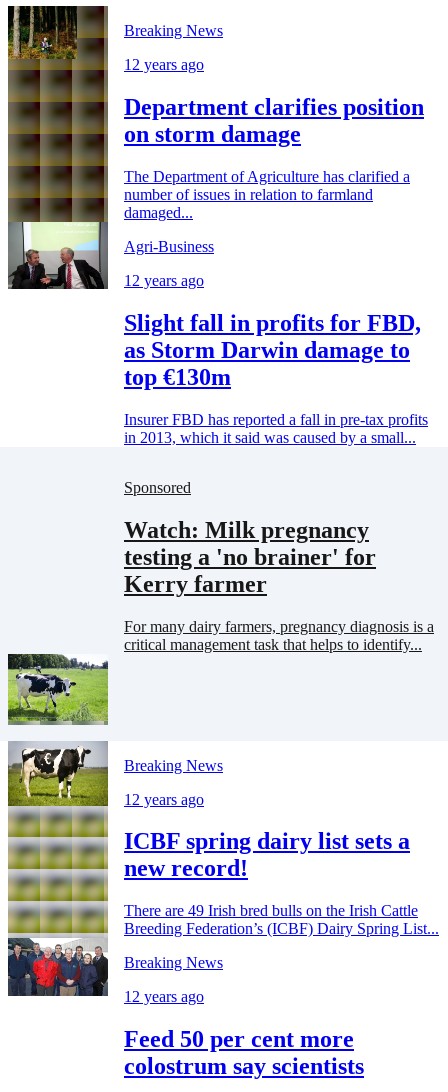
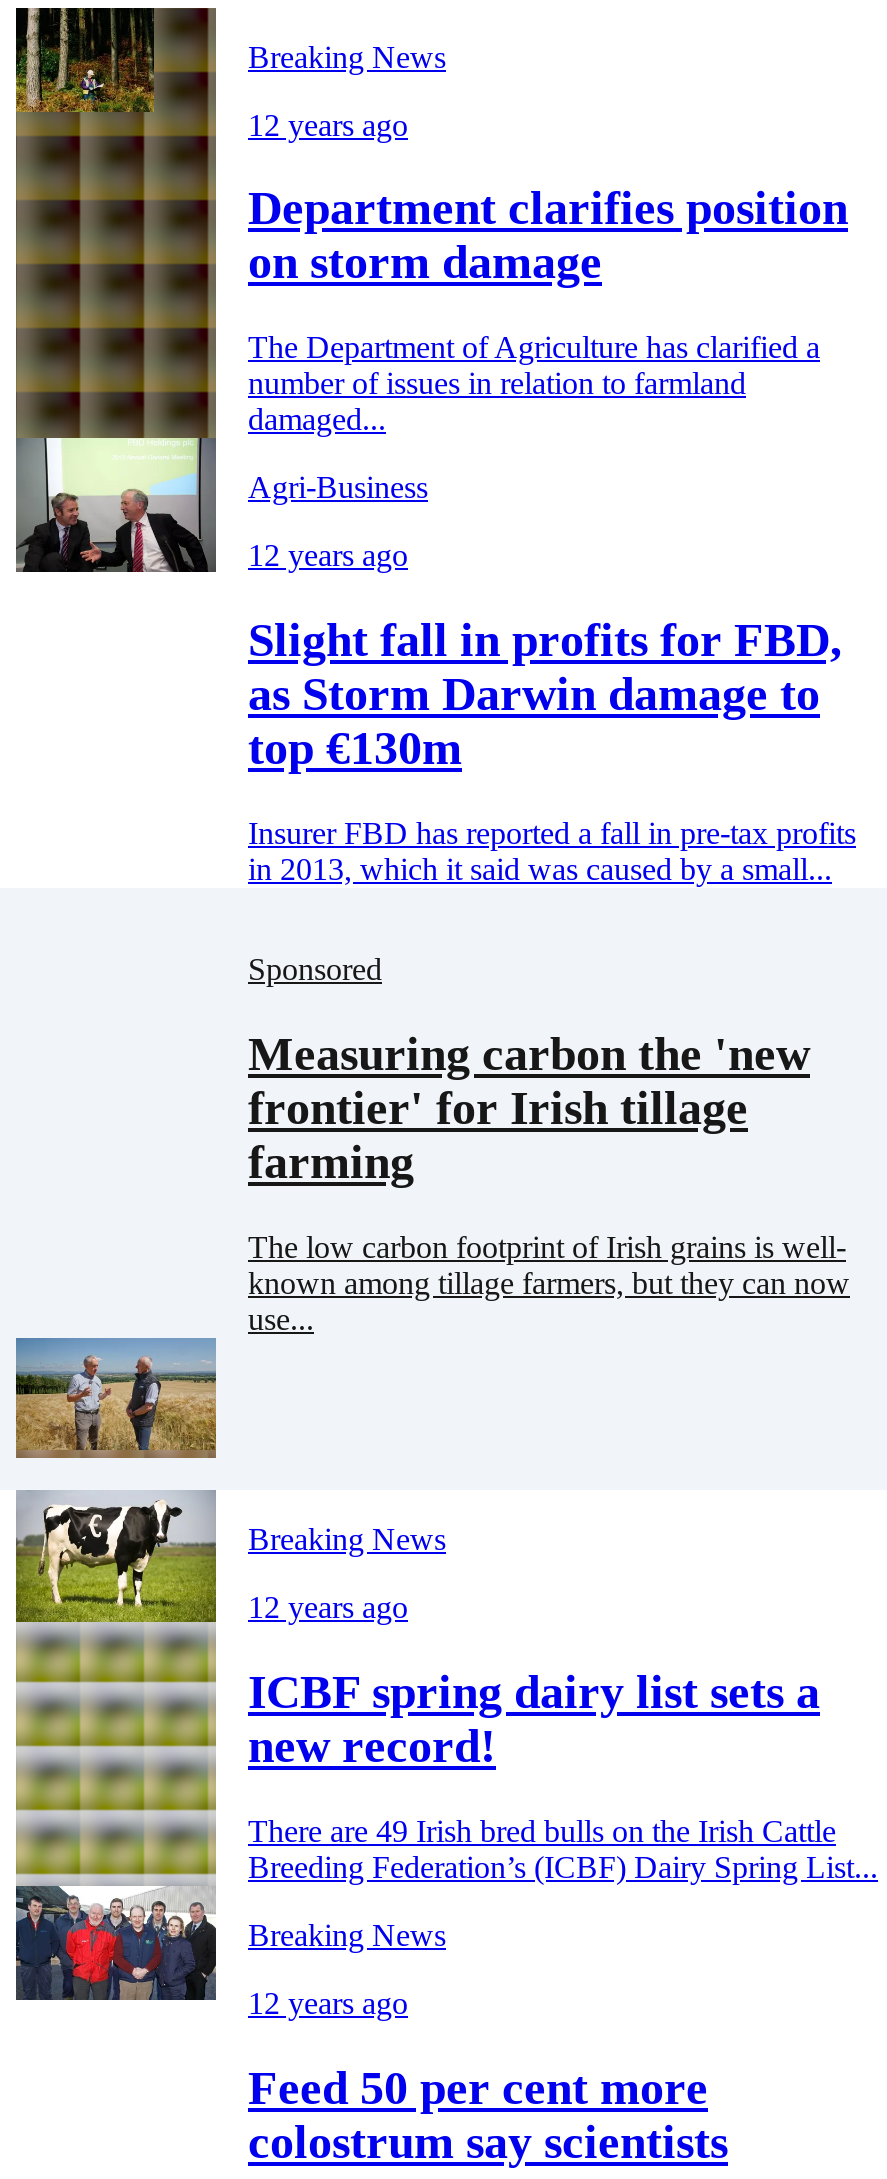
- Watch: Milk pregnancy
- testing a 'no brainer' for
- Kerry farmer
+ Measuring carbon the 'new
+ frontier' for Irish tillage
+ farming

- For many dairy farmers, pregnancy diagnosis is a
- critical management task that helps to identify...
+ The low carbon footprint of Irish grains is well-
+ known among tillage farmers, but they can now
+ use...

- [image]
+ [image]
